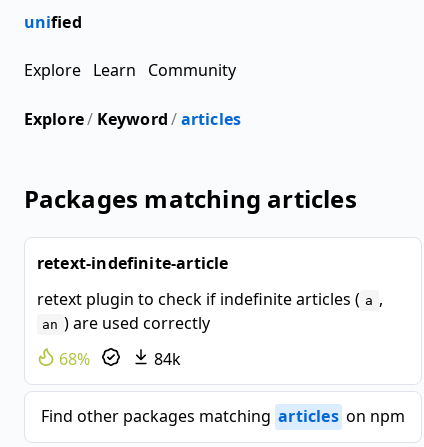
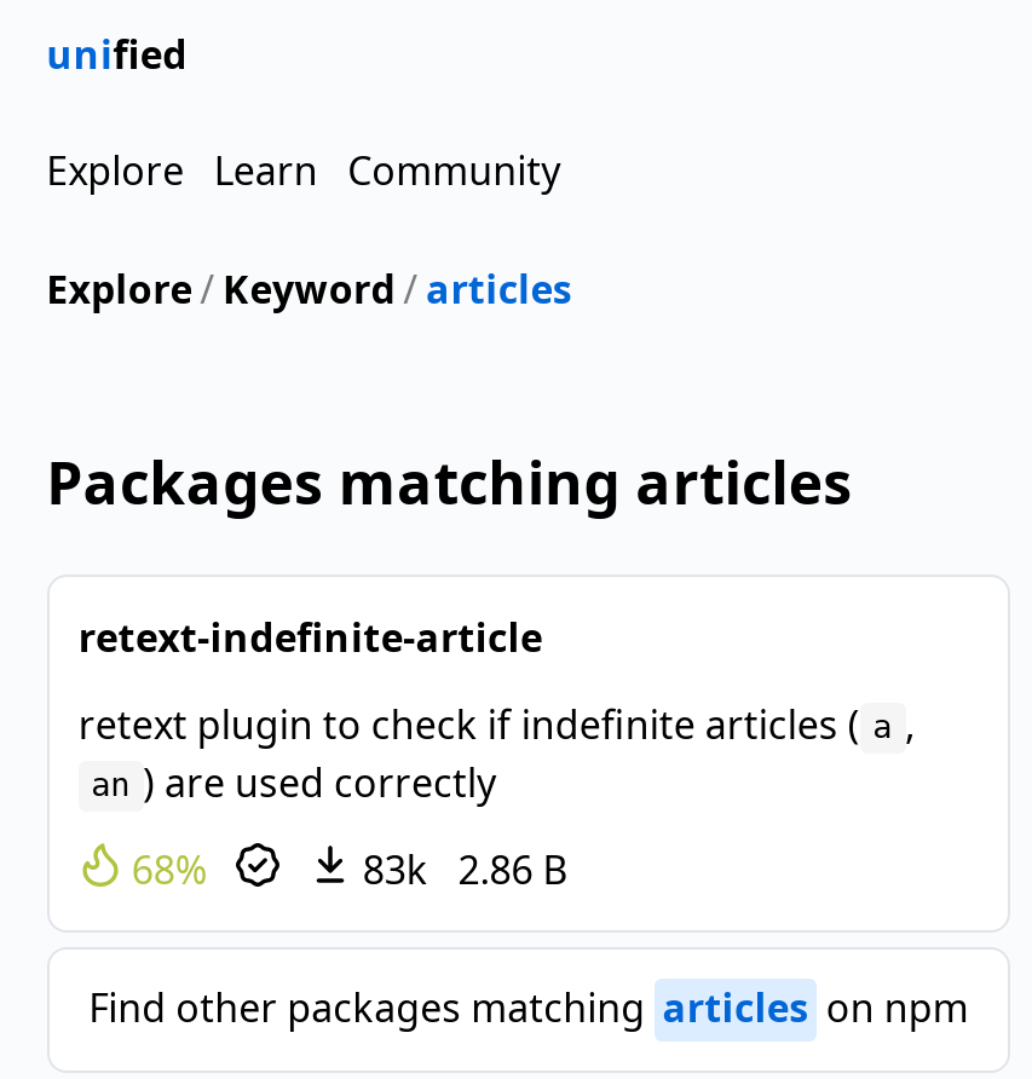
- 84k
+ 83k 2.86 B
